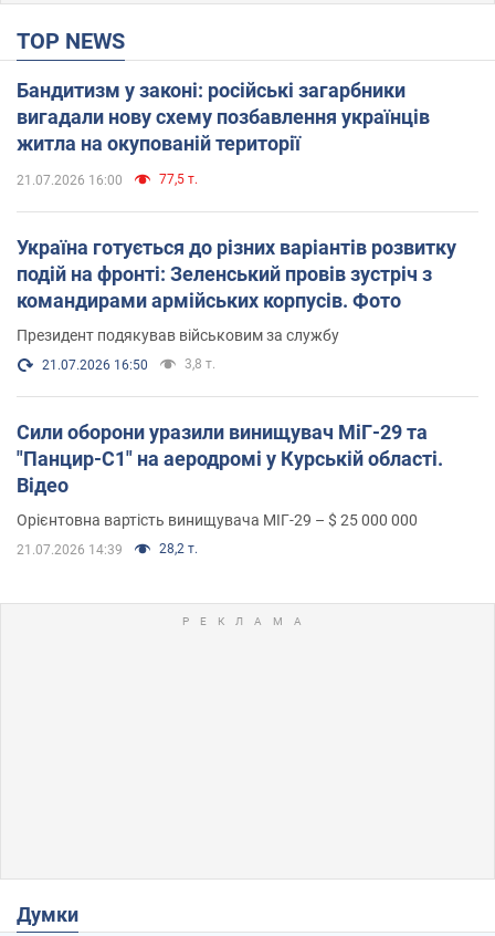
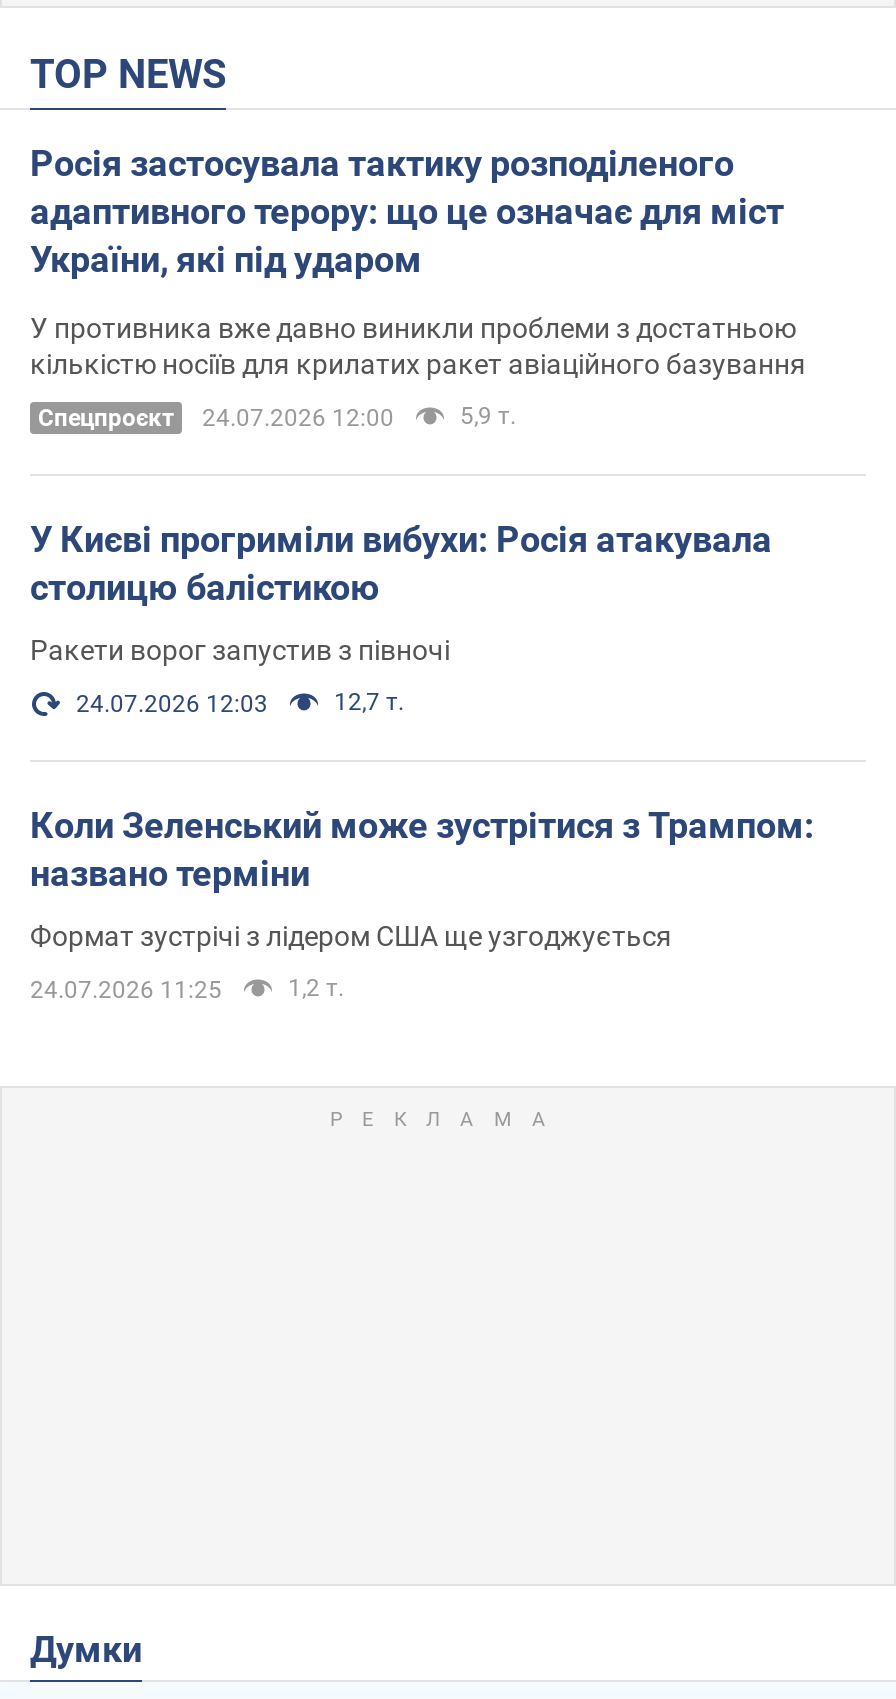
- Бандитизм у законі: російські загарбники
- вигадали нову схему позбавлення українців
- житла на окупованій території
- 21.07.2026 16:00
- 77,5 т.
- Україна готується до різних варіантів розвитку
- подій на фронті: Зеленський провів зустріч з
- командирами армійських корпусів. Фото
- Президент подякував військовим за службу
- 21.07.2026 16:50
- 3,8 т.
- Сили оборони уразили винищувач МіГ-29 та
- "Панцир-С1" на аеродромі у Курській області.
- Відео
- Орієнтовна вартість винищувача МІГ-29 – $ 25 000 000
- 21.07.2026 14:39
- 28,2 т.
+ Росія застосувала тактику розподіленого
+ адаптивного терору: що це означає для міст
+ України, які під ударом
+ У противника вже давно виникли проблеми з достатньою
+ кількістю носіїв для крилатих ракет авіаційного базування
+ Cпецпроєкт
+ 24.07.2026 12:00
+ 5,9 т.
+ У Києві прогриміли вибухи: Росія атакувала
+ столицю балістикою
+ Ракети ворог запустив з півночі
+ 24.07.2026 12:03
+ 12,7 т.
+ Коли Зеленський може зустрітися з Трампом:
+ названо терміни
+ Формат зустрічі з лідером США ще узгоджується
+ 24.07.2026 11:25
+ 1,2 т.
